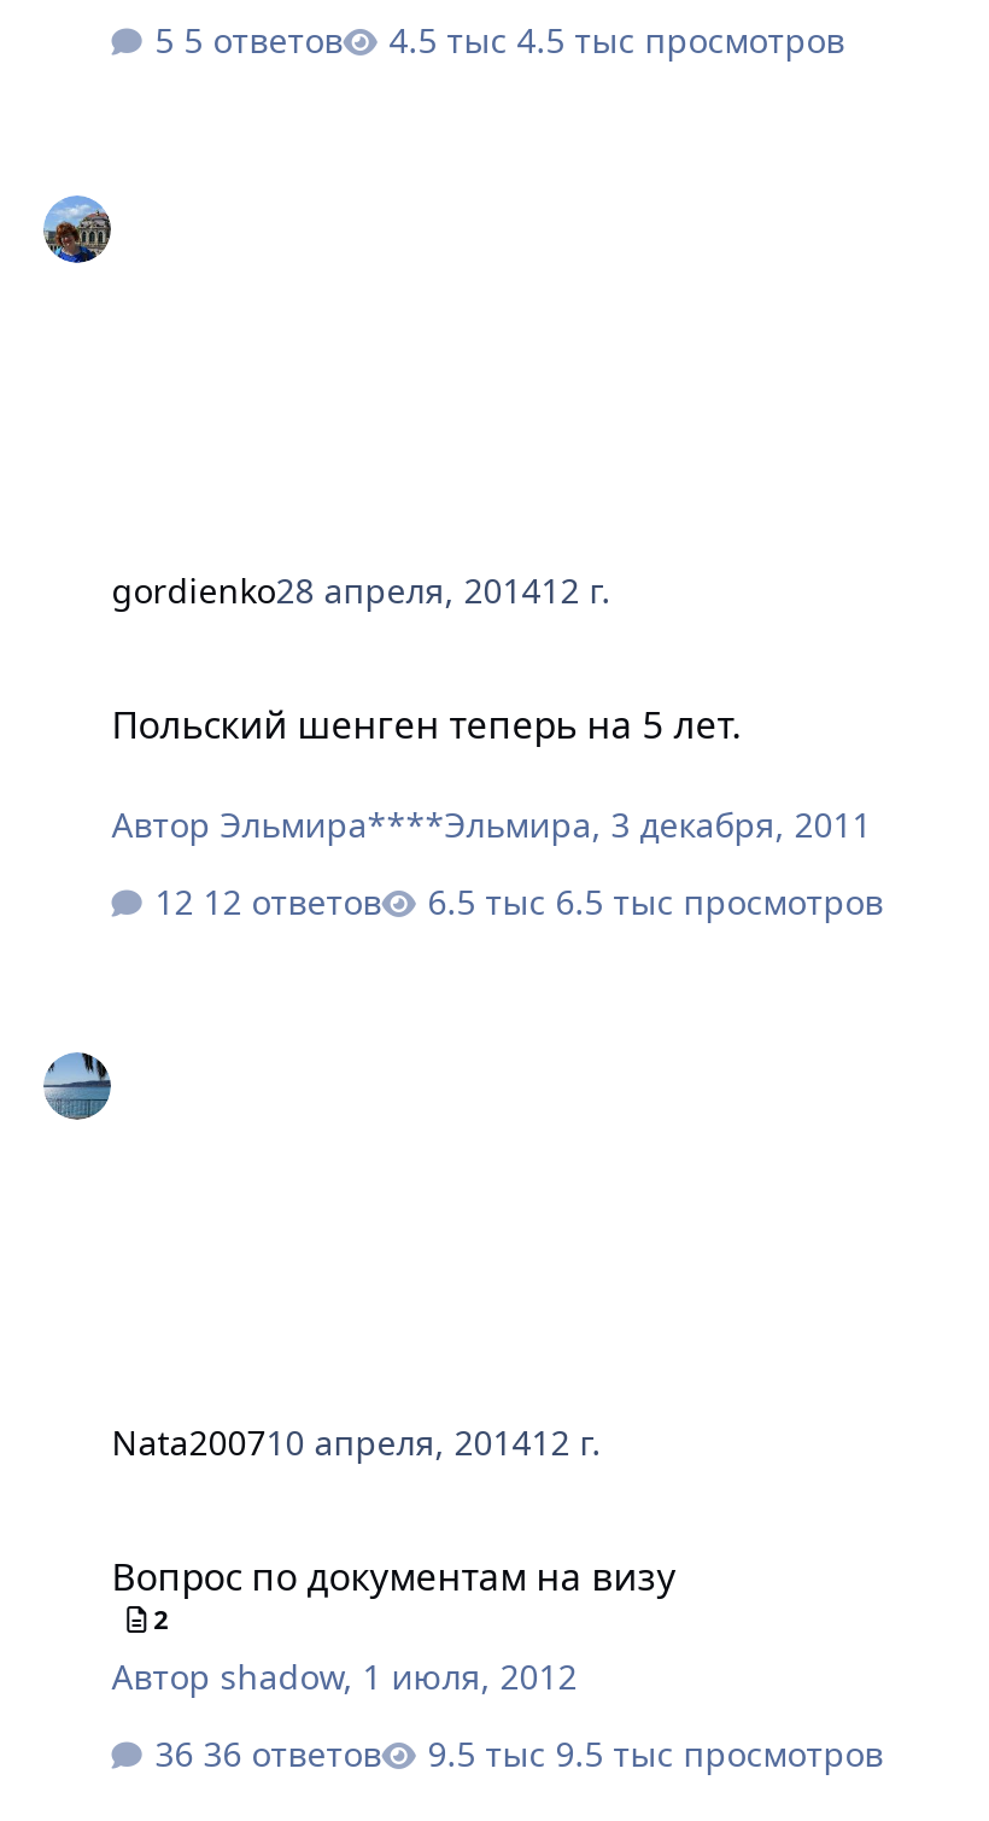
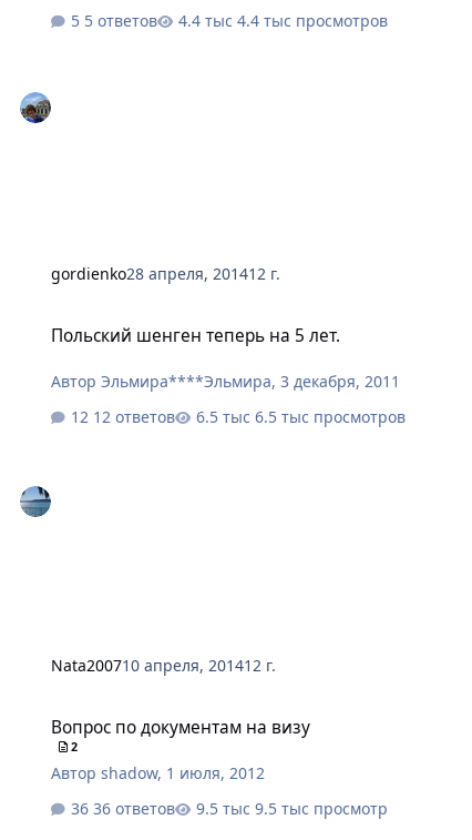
- 4.5 тыс просмотров
+ 4.4 тыс просмотров

- 9.5 тыс просмотров
+ 9.5 тыс просмотр
